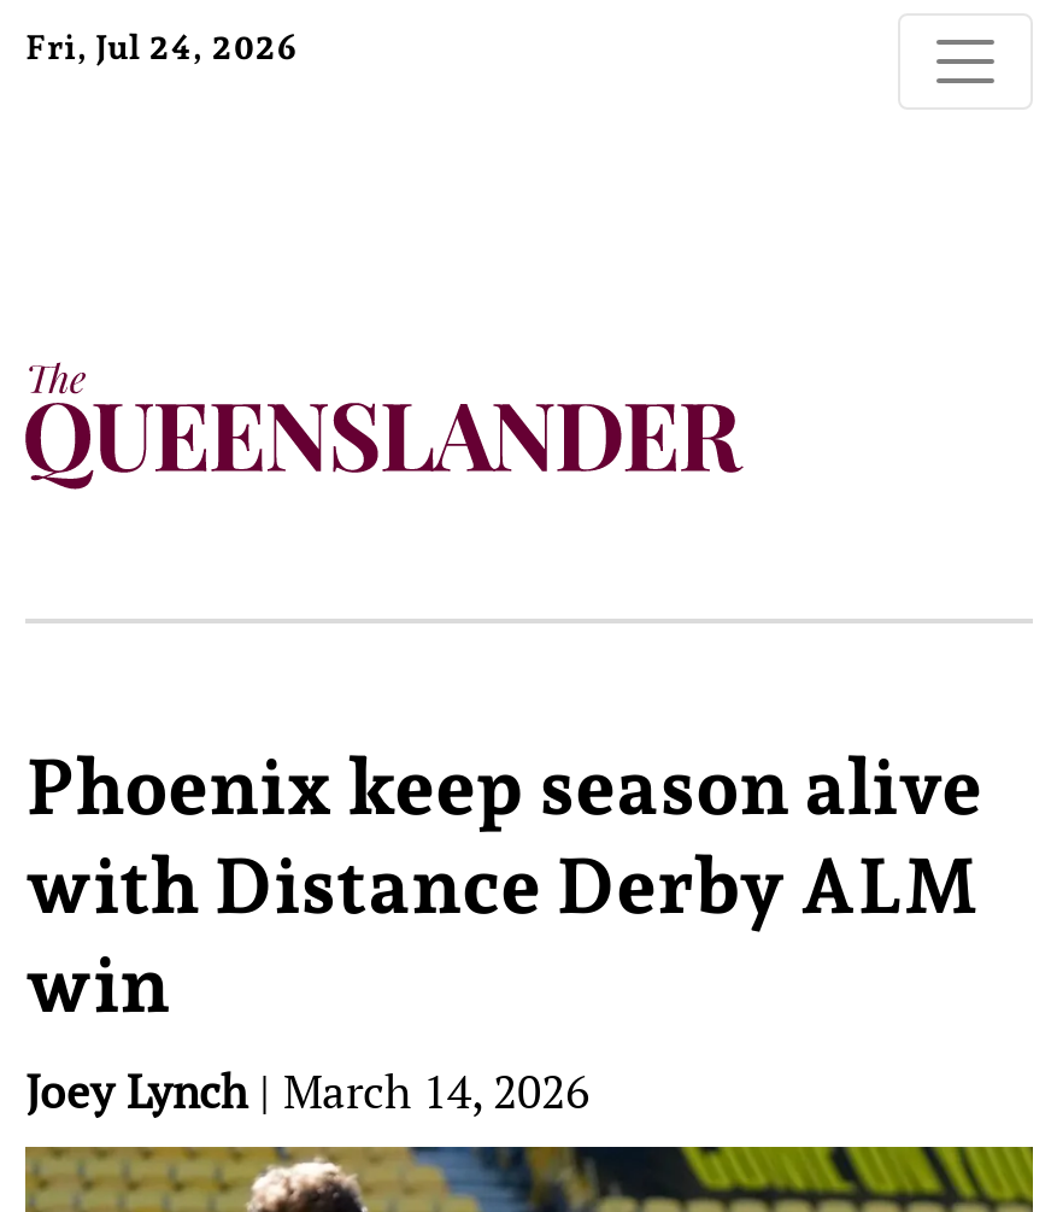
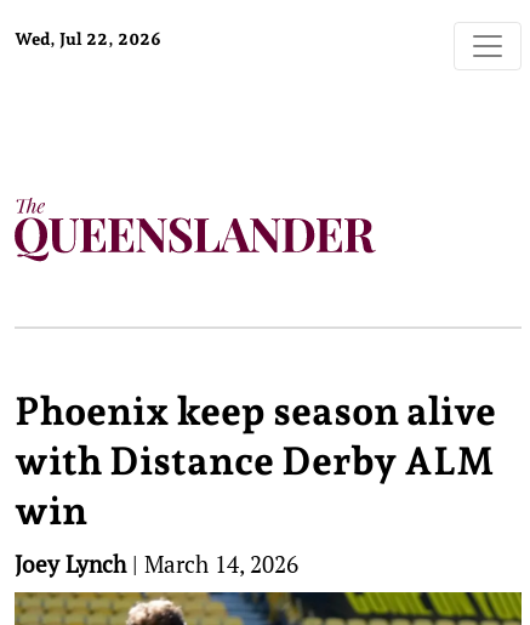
- Fri, Jul 24, 2026
+ Wed, Jul 22, 2026
